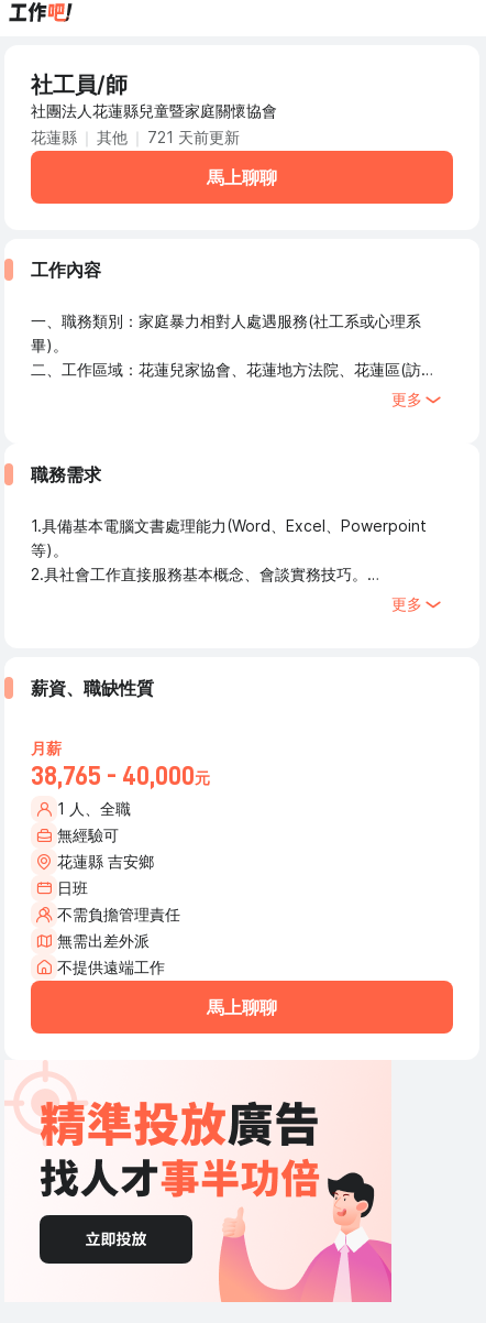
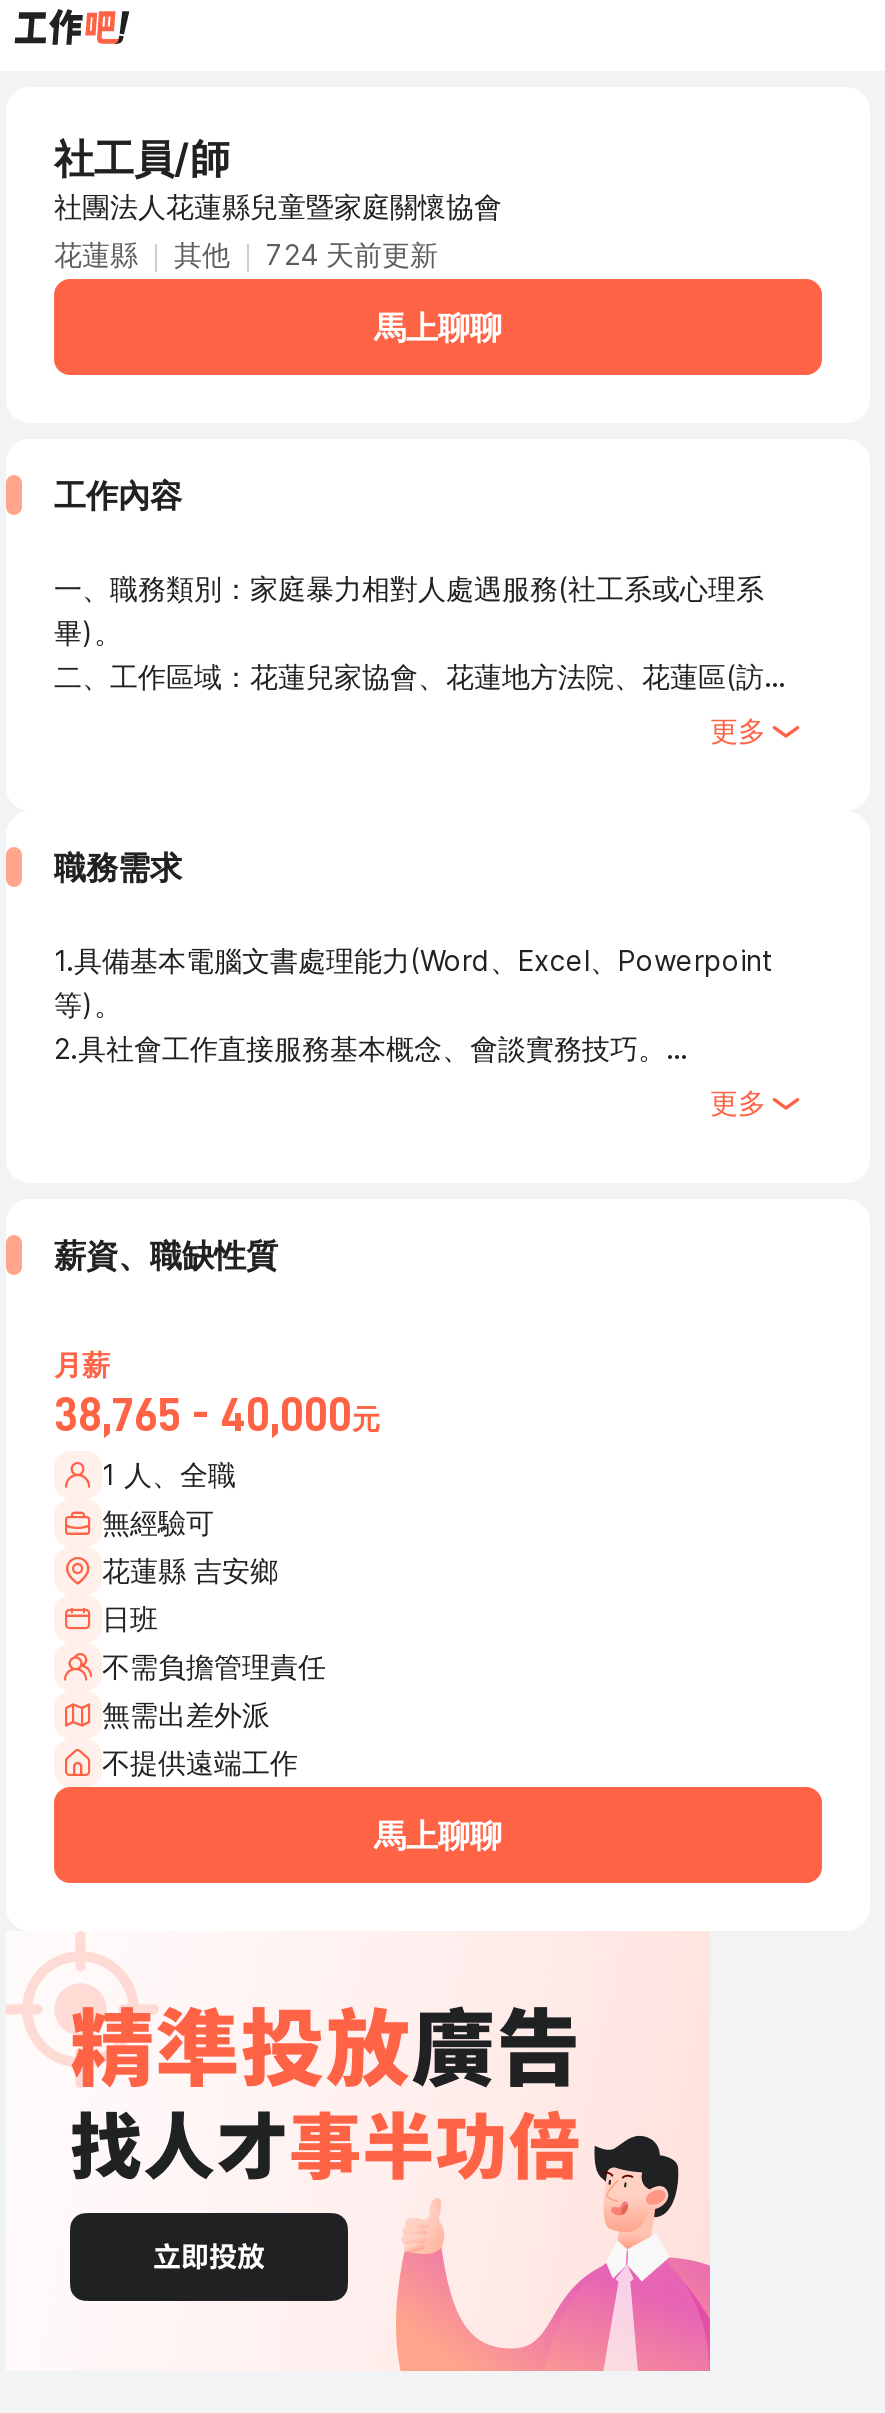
- 花蓮縣 其他 721 天前更新
+ 花蓮縣 其他 724 天前更新
